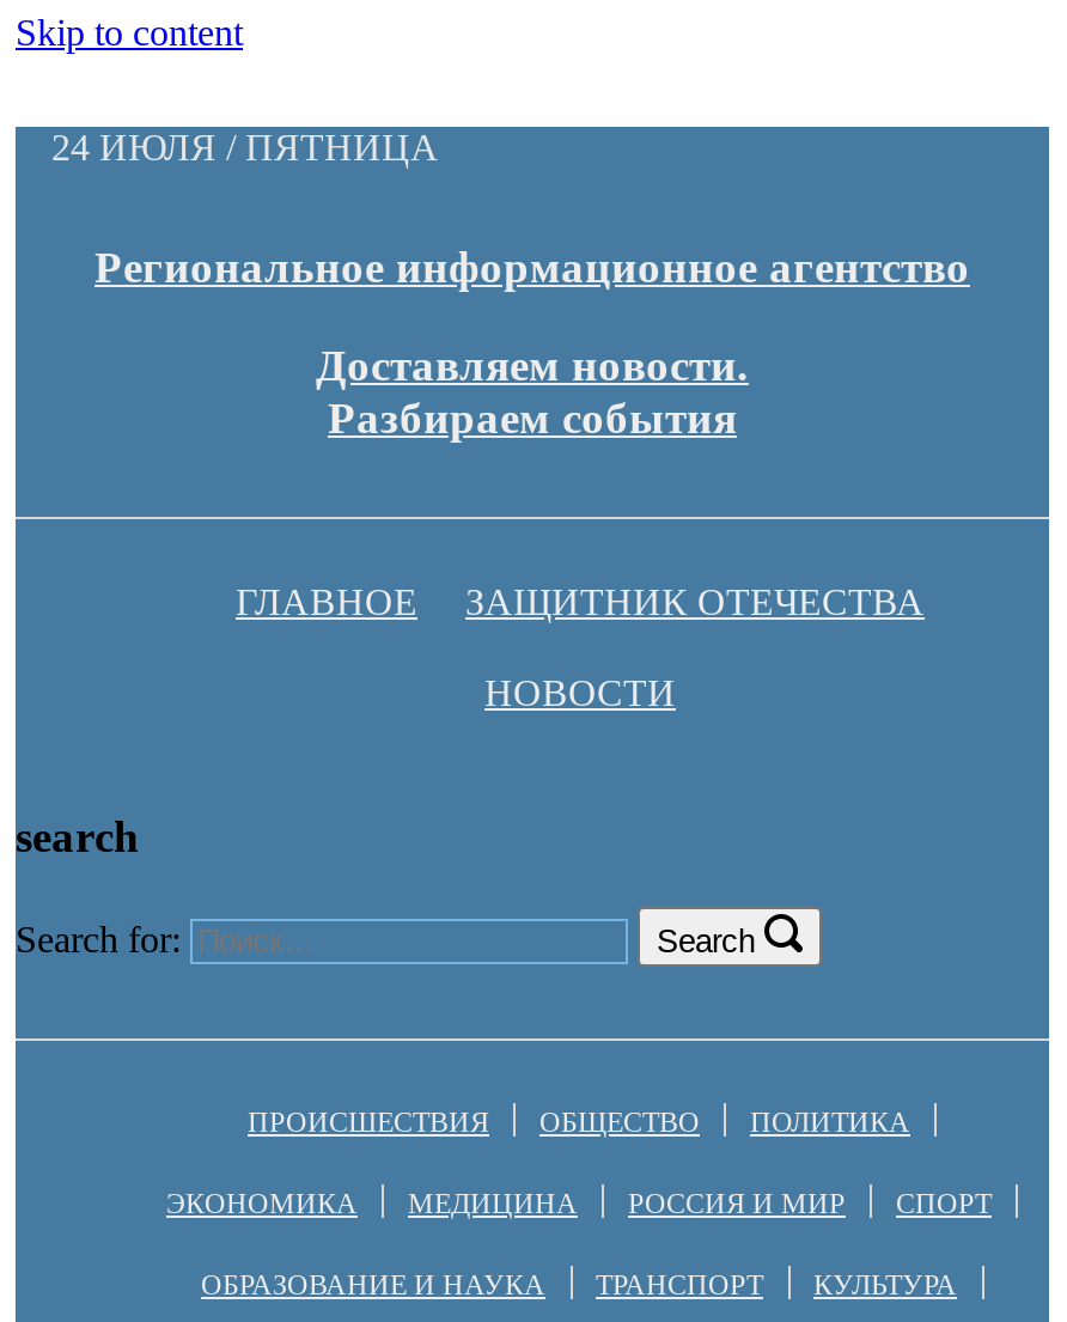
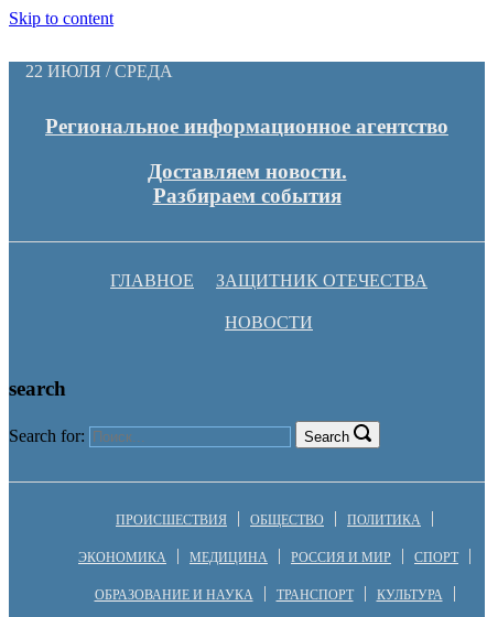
- 24 ИЮЛЯ / ПЯТНИЦА
+ 22 ИЮЛЯ / СРЕДА
